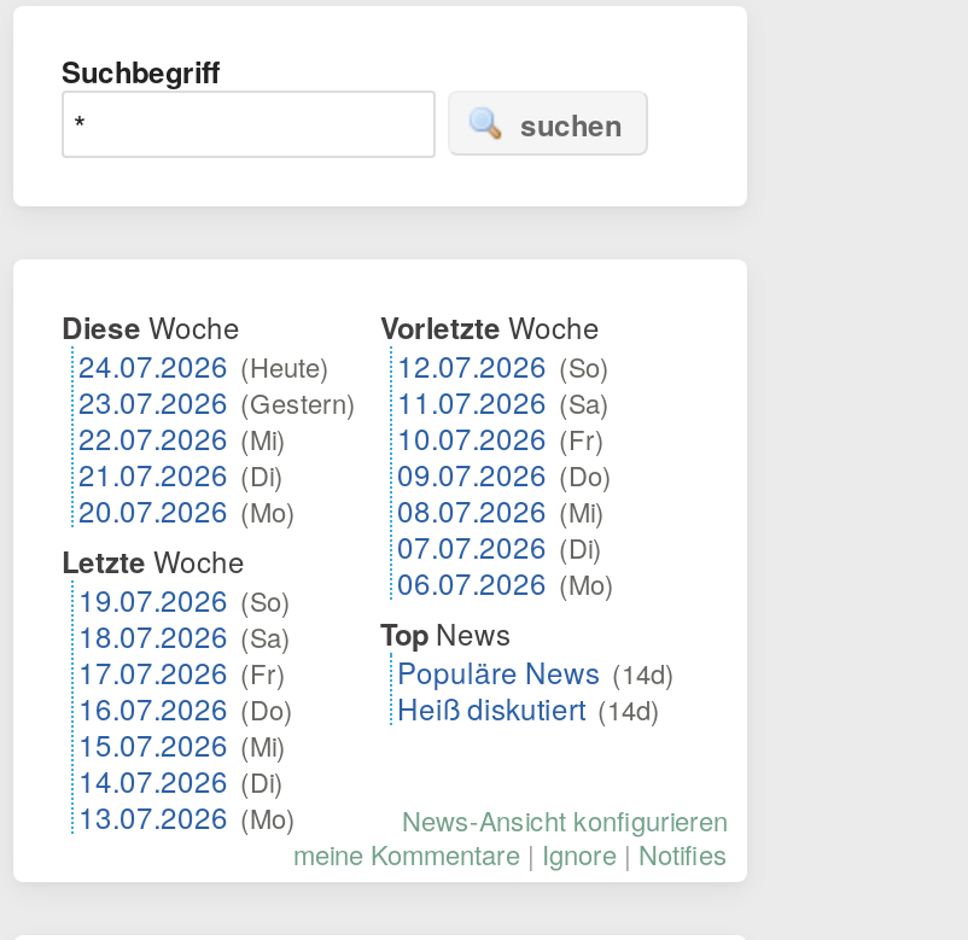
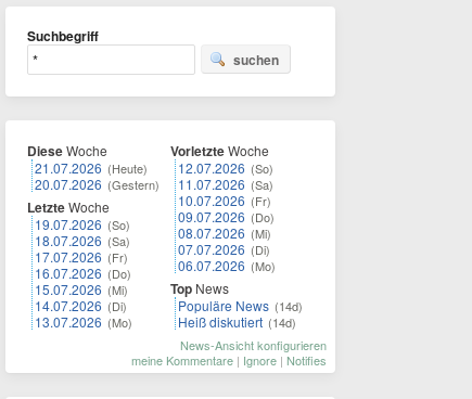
- 24.07.2026 (Heute)
- 23.07.2026 (Gestern)
- 22.07.2026 (Mi)
- 21.07.2026 (Di)
- 20.07.2026 (Mo)
+ 21.07.2026 (Heute)
+ 20.07.2026 (Gestern)

moved up: Letzte Woche | 19.07.2026 (So) | 18.07.2026 (Sa) | 17.07.2026 (Fr) | 16.07.2026 (Do) | 15.07.2026 (Mi) | 14.07.2026 (Di) | 13.07.2026 (Mo)
